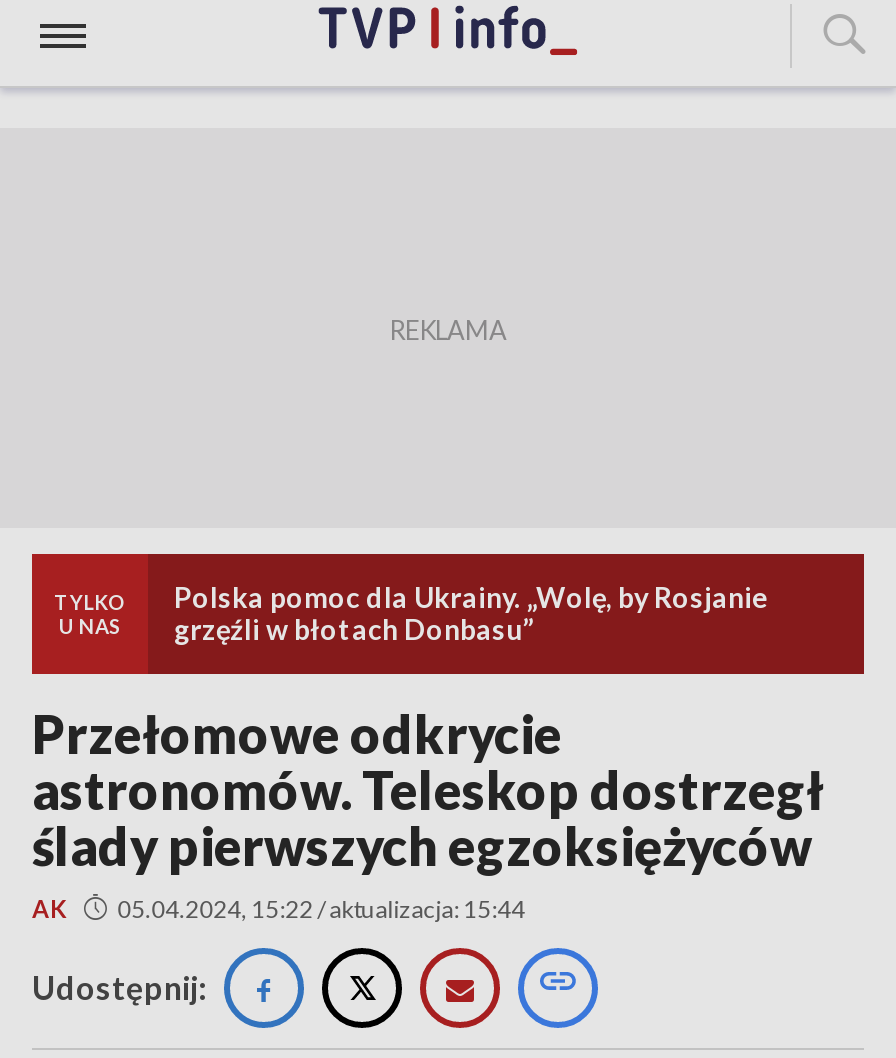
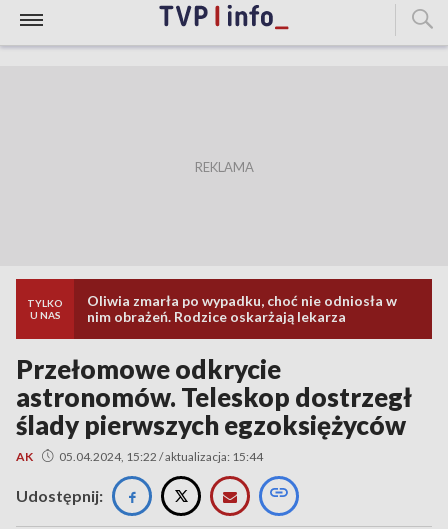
- Polska pomoc dla Ukrainy. „Wolę, by Rosjanie
- grzęźli w błotach Donbasu”
+ Oliwia zmarła po wypadku, choć nie odniosła w
+ nim obrażeń. Rodzice oskarżają lekarza
